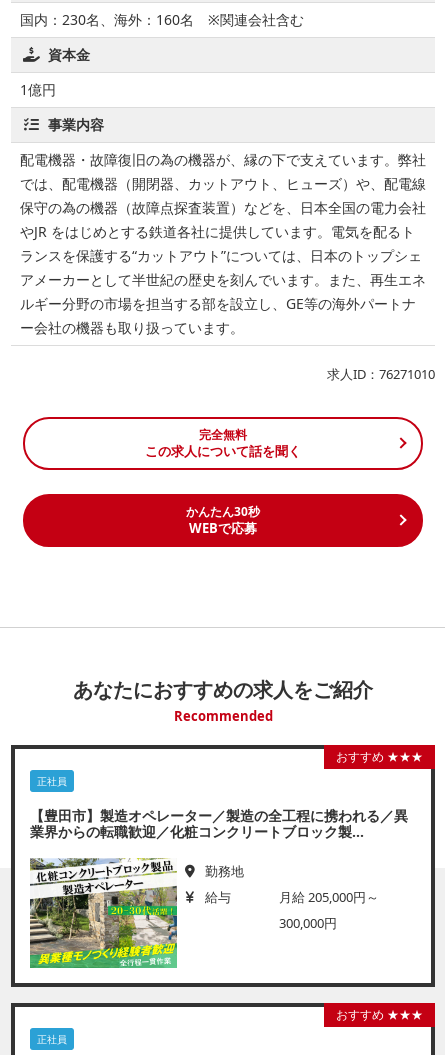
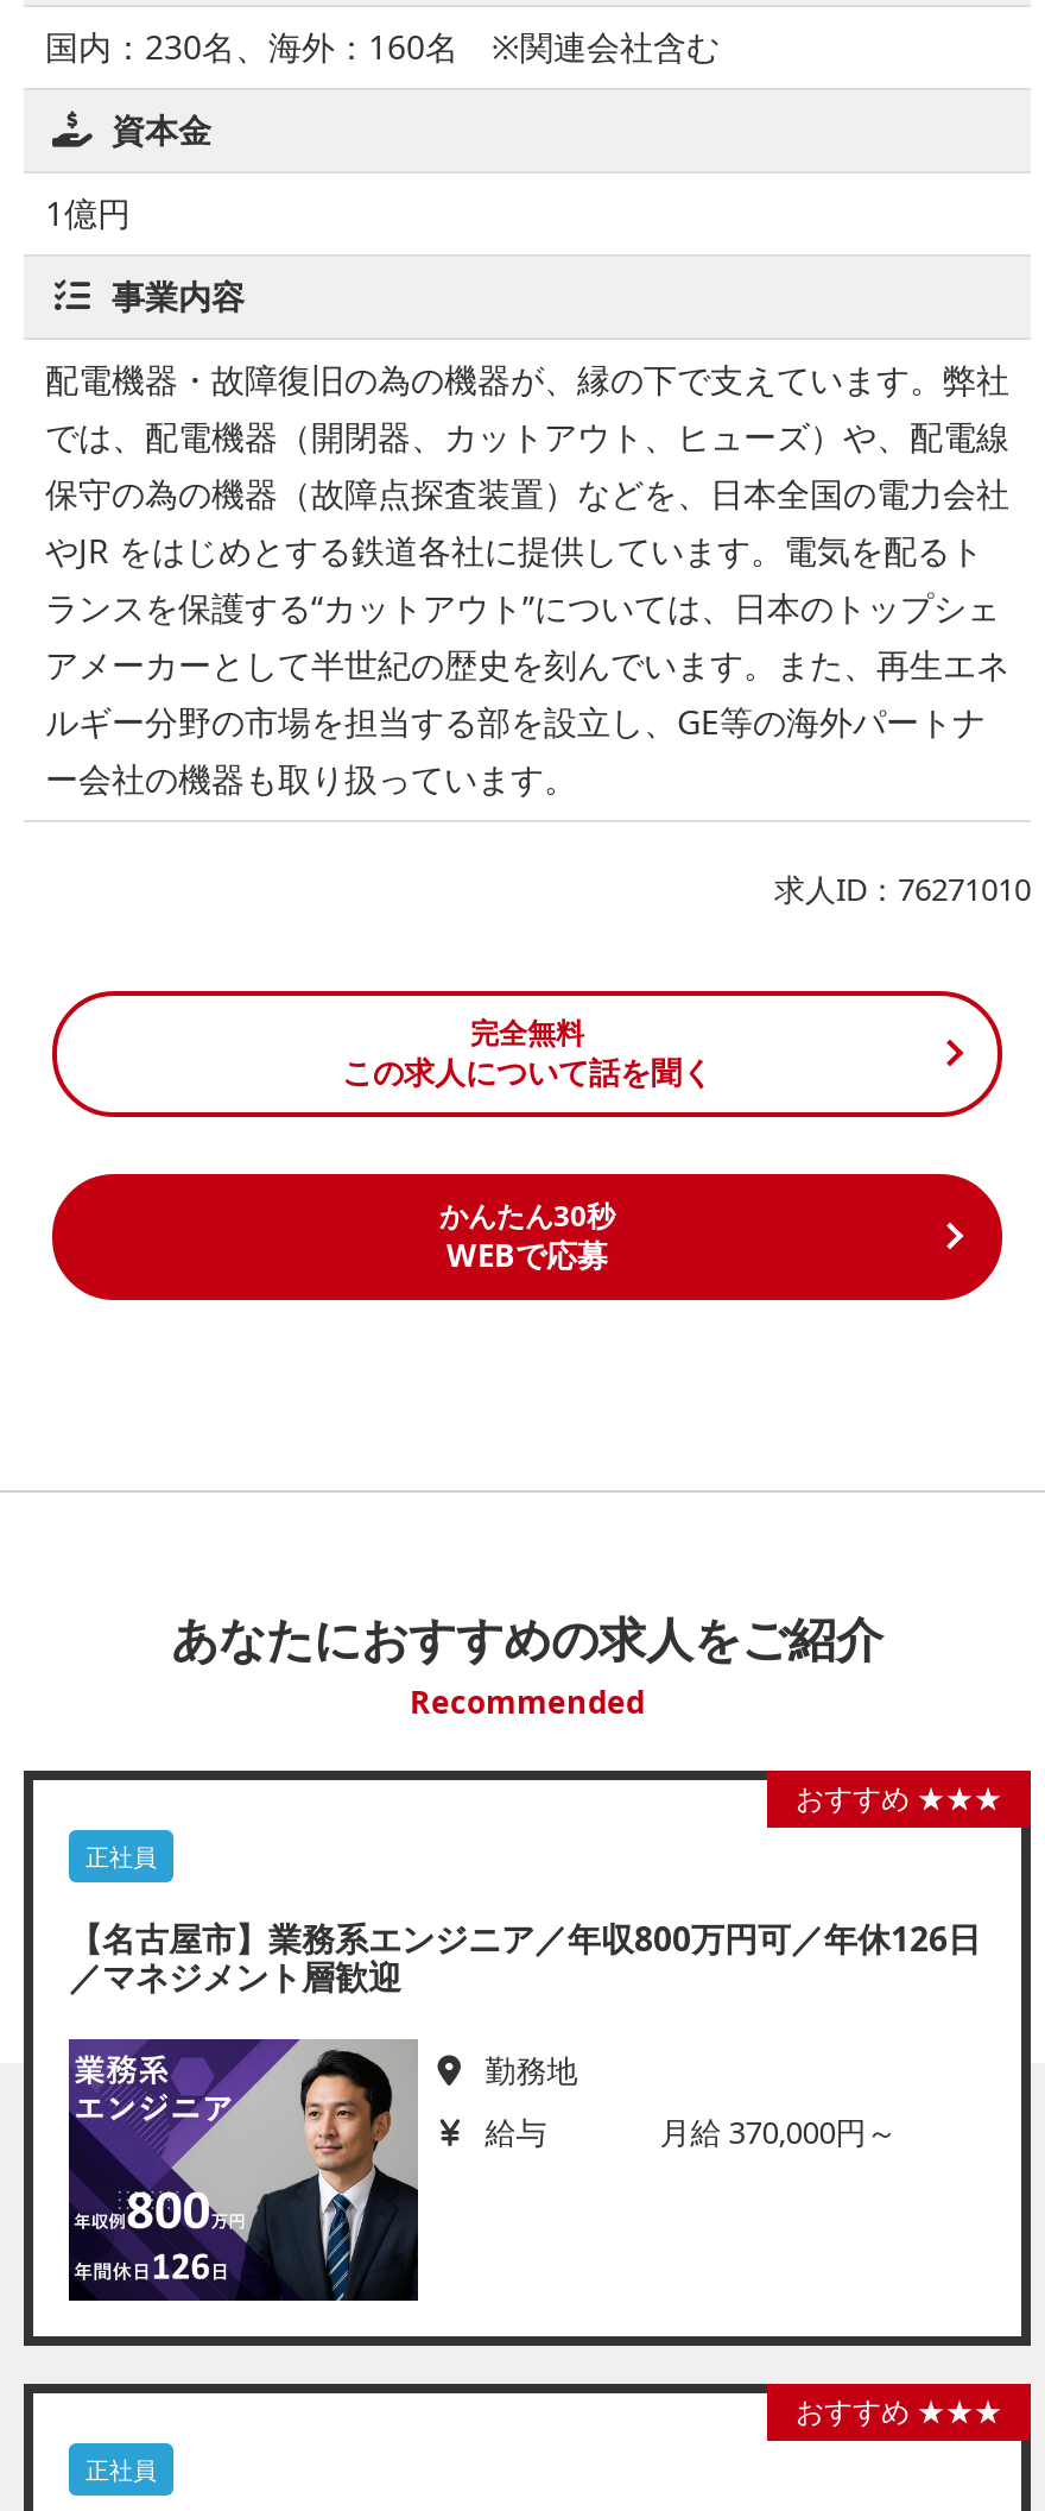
- 【豊田市】製造オペレーター／製造の全工程に携われる／異
- 業界からの転職歓迎／化粧コンクリートブロック製...
+ 【名古屋市】業務系エンジニア／年収800万円可／年休126日
+ ／マネジメント層歓迎

- [image]
+ [image]

- 月給 205,000円～
- 300,000円
+ 月給 370,000円～
